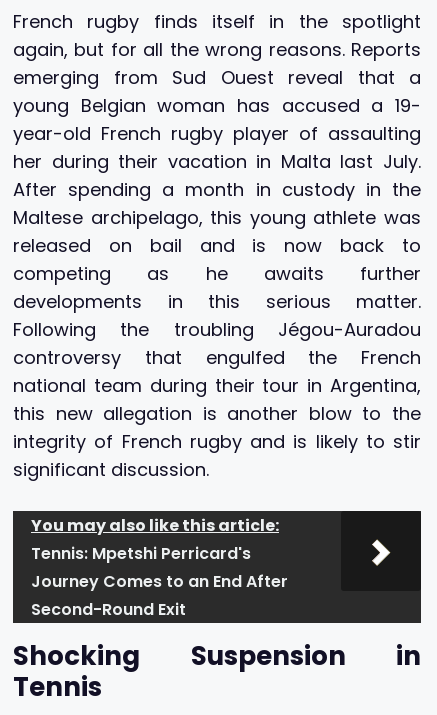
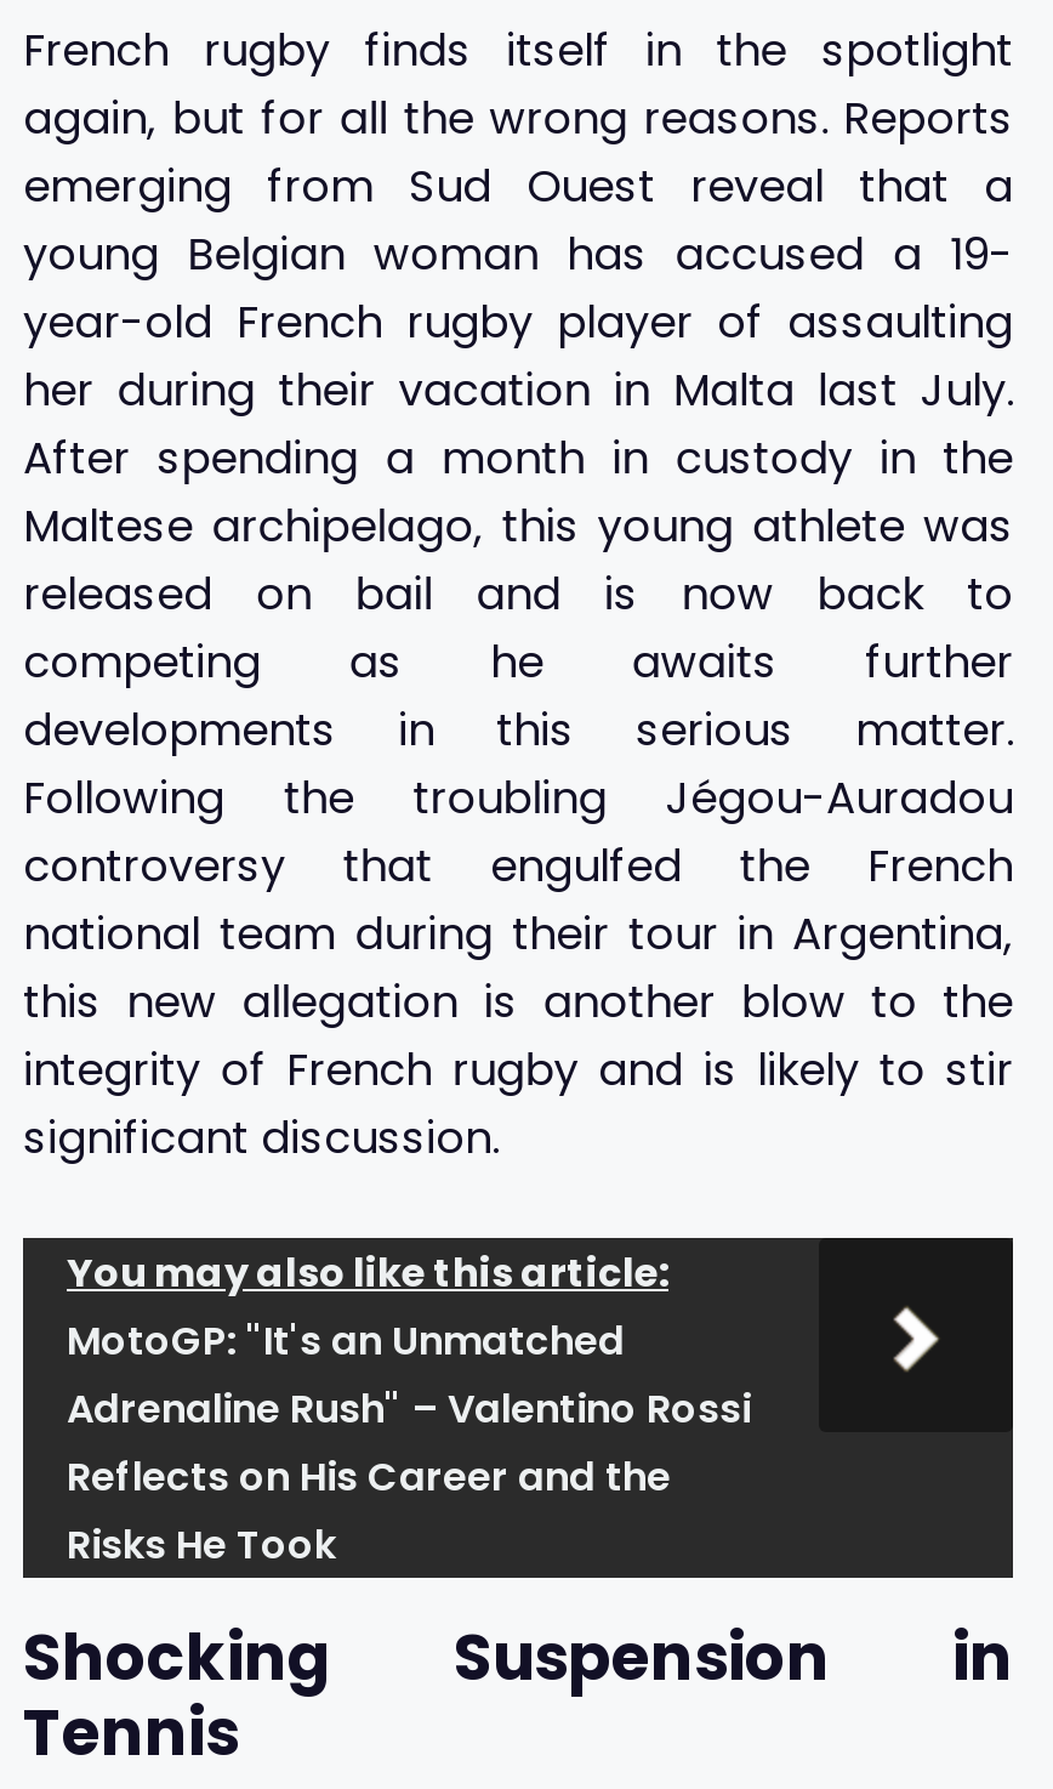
- Tennis: Mpetshi Perricard's
- Journey Comes to an End After
- Second-Round Exit
+ MotoGP: "It's an Unmatched
+ Adrenaline Rush" – Valentino Rossi
+ Reflects on His Career and the
+ Risks He Took
